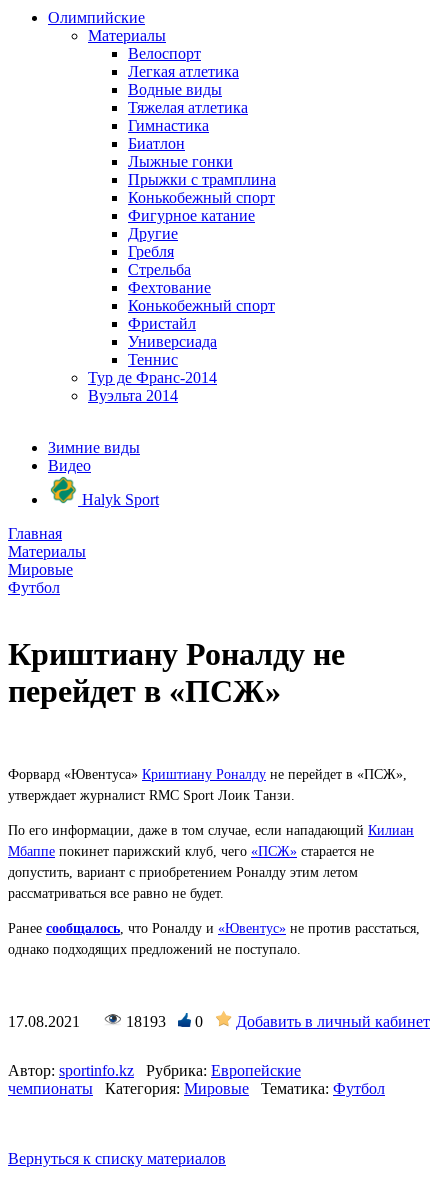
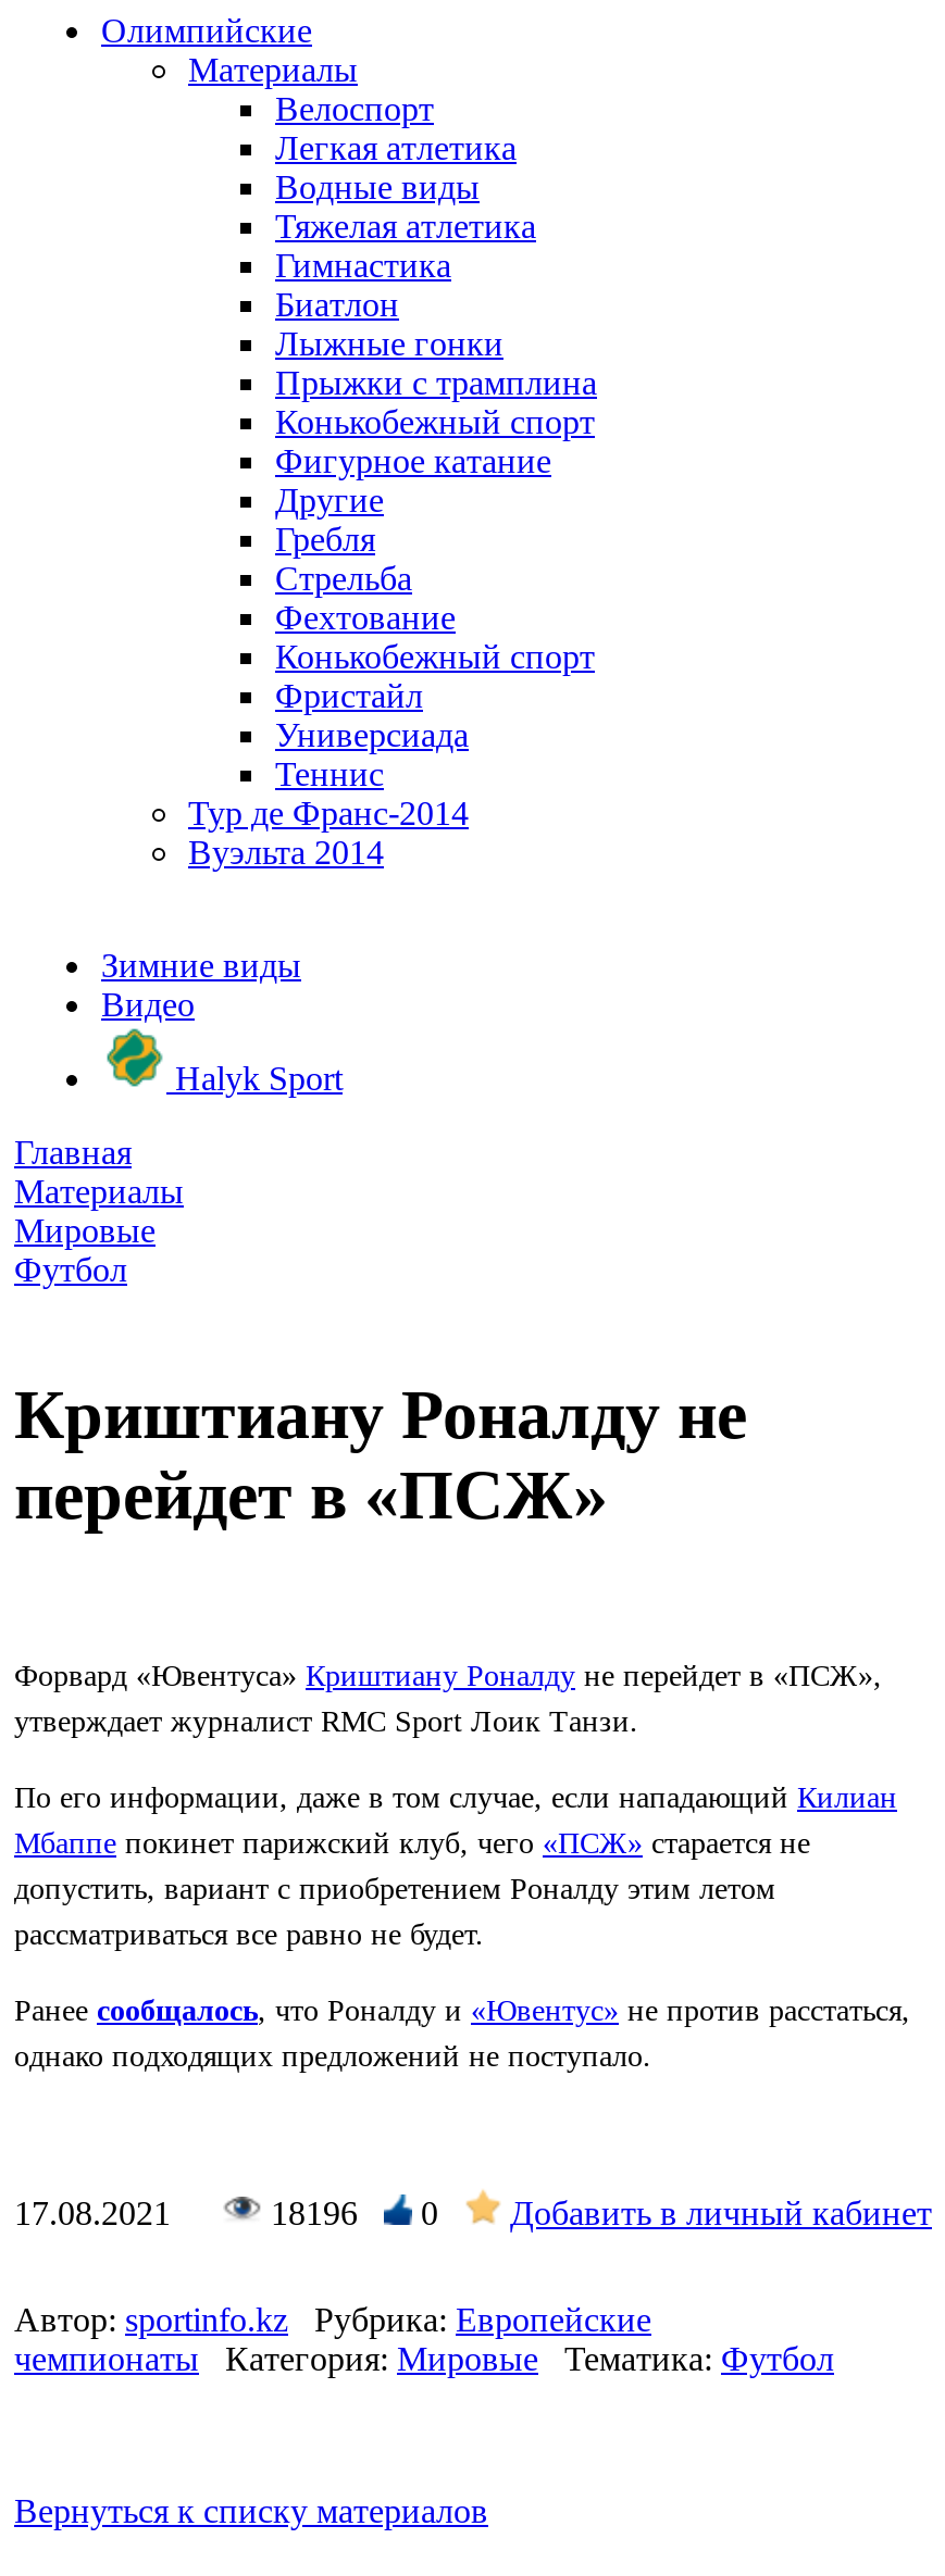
- 18193 0 Добавить в личный кабинет
+ 18196 0 Добавить в личный кабинет
